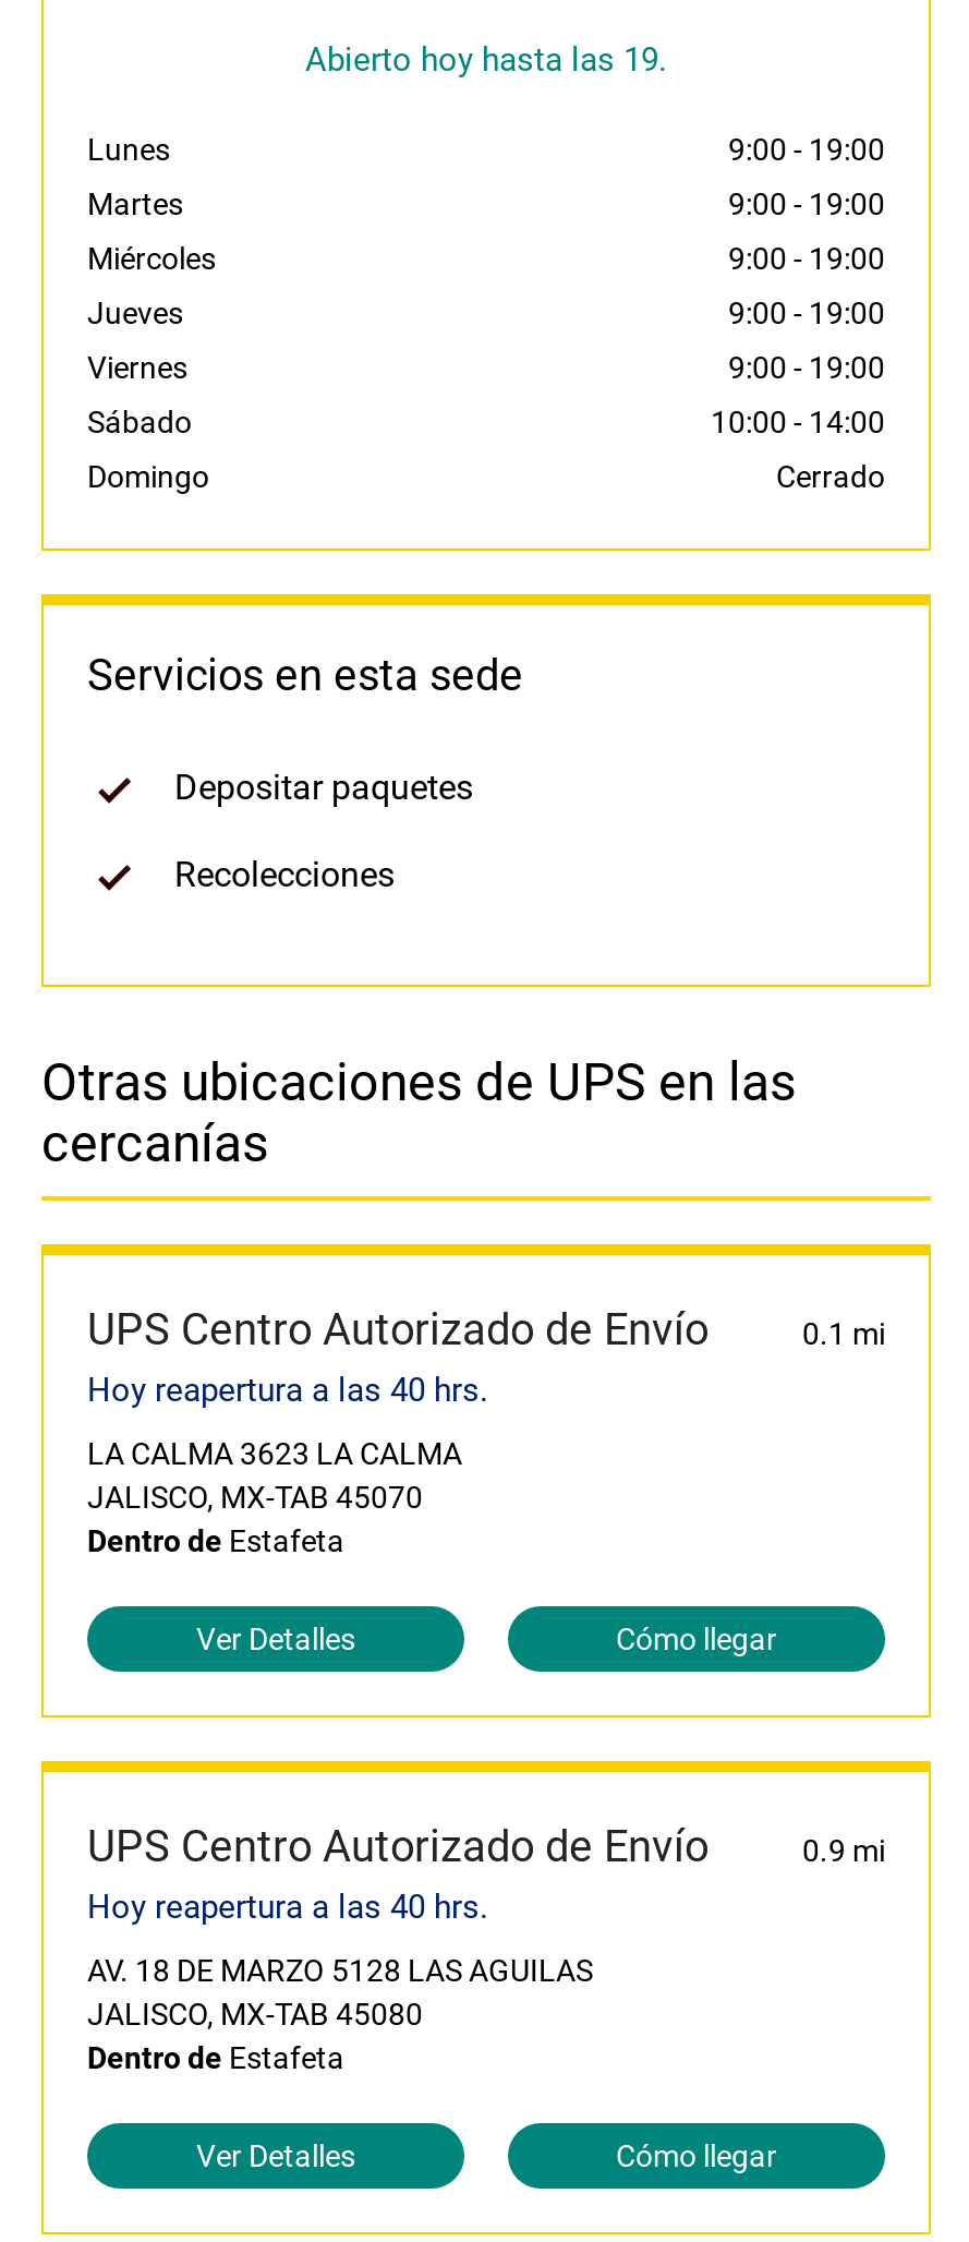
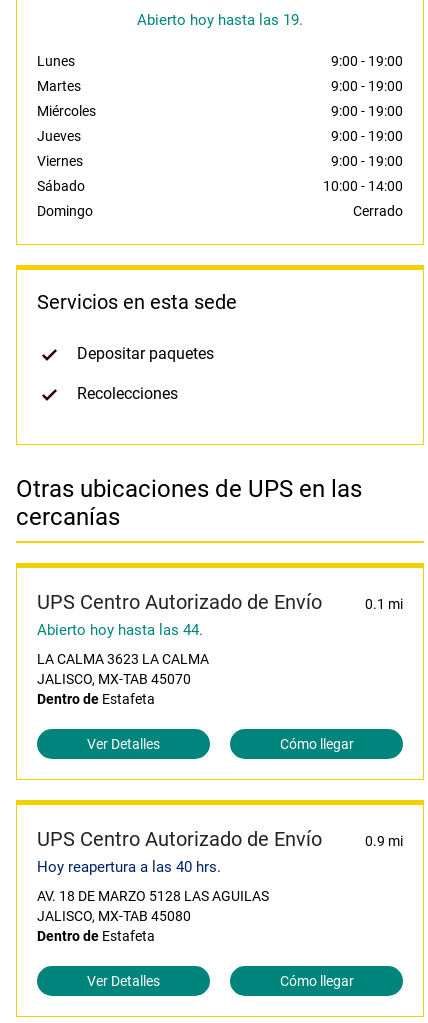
- Hoy reapertura a las 40 hrs.
+ Abierto hoy hasta las 44.
